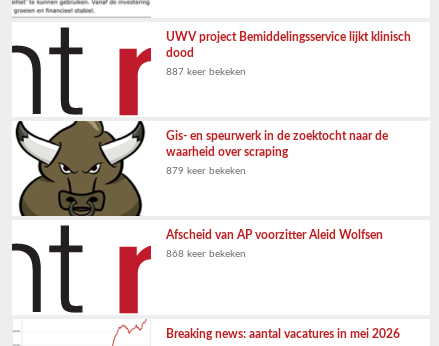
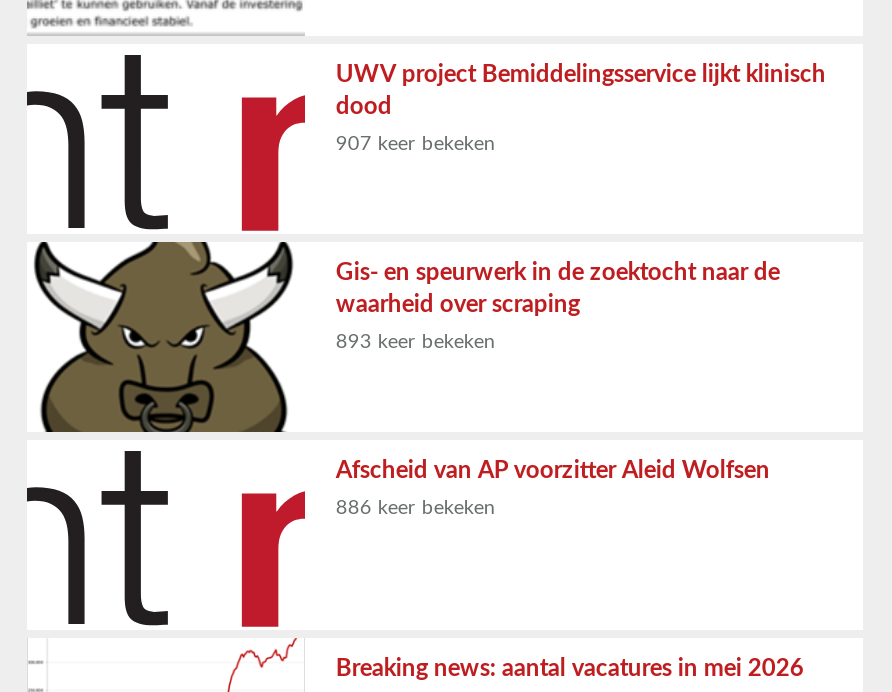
- 887 keer bekeken
+ 907 keer bekeken

- 879 keer bekeken
+ 893 keer bekeken

- 868 keer bekeken
+ 886 keer bekeken
